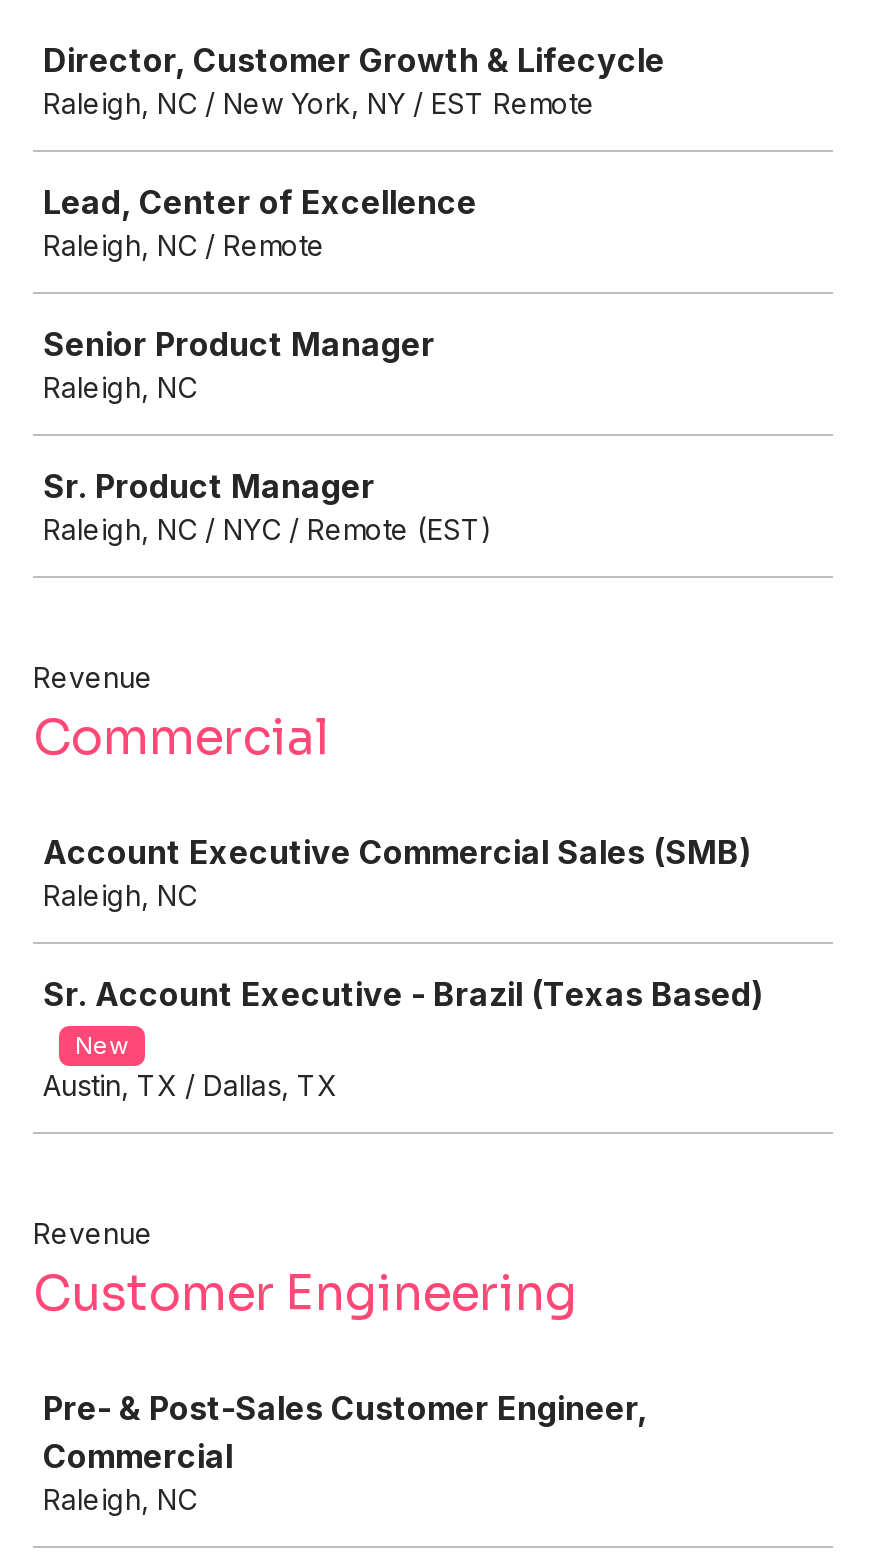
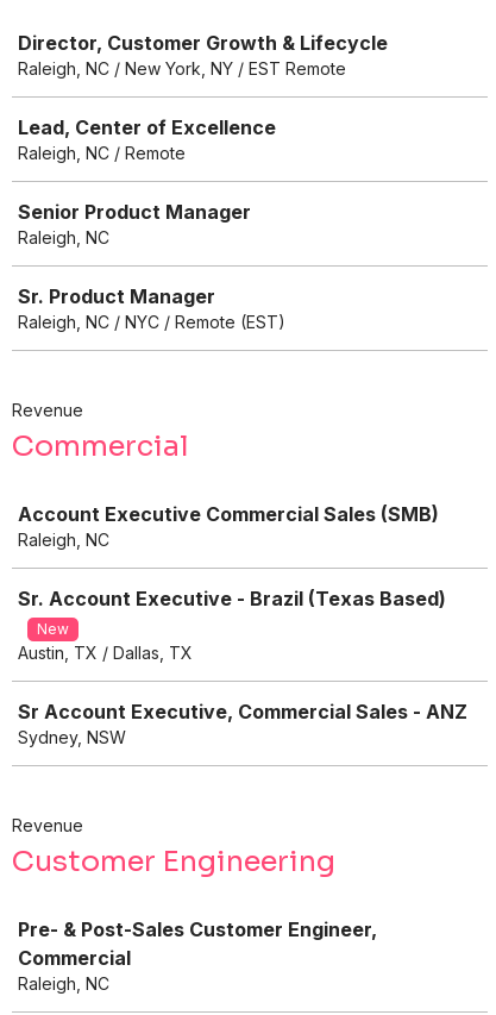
+ Sr Account Executive, Commercial Sales - ANZ
+ Sydney, NSW
